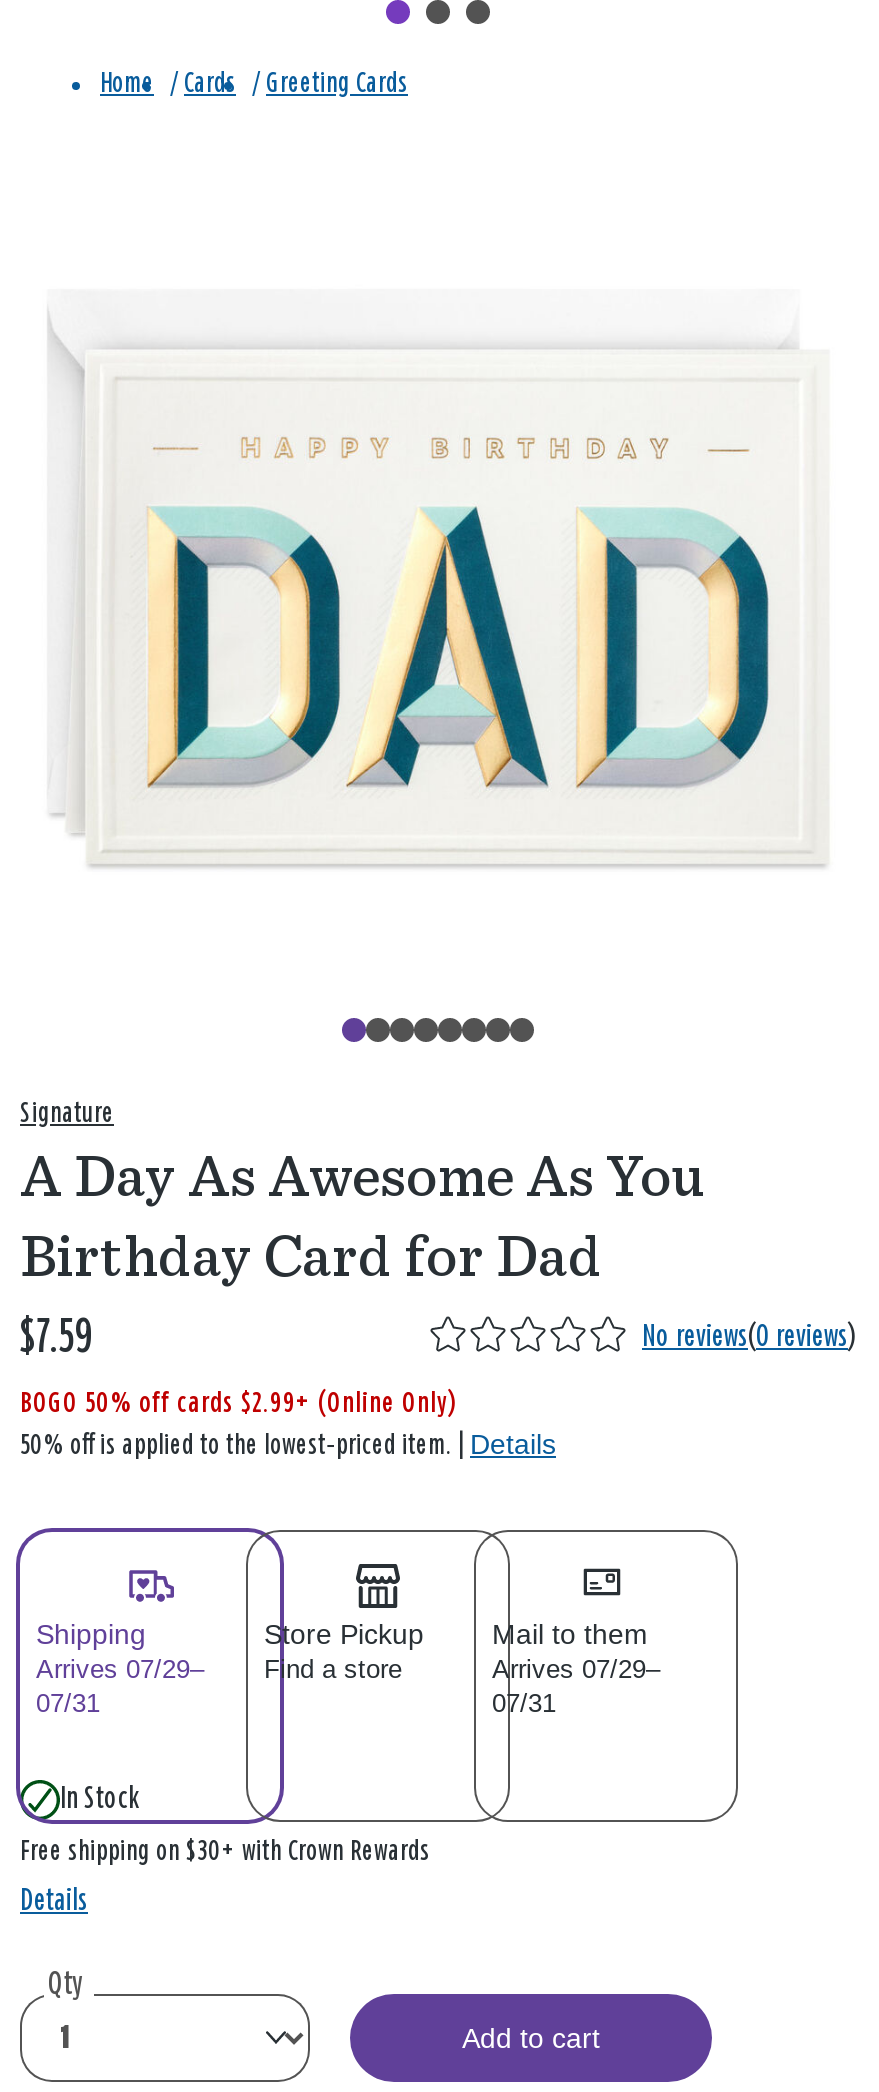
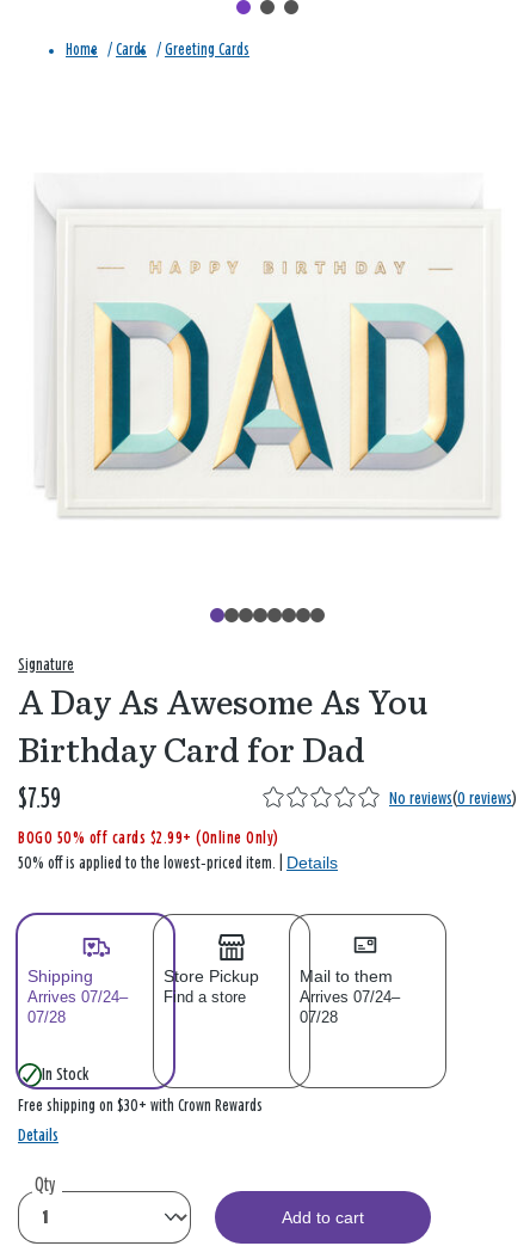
- Arrives 07/29– Find a store
+ Arrives 07/24– Find a store

- Arrives 07/29–
+ Arrives 07/24–

- 07/31
+ 07/28

- 07/31
+ 07/28
